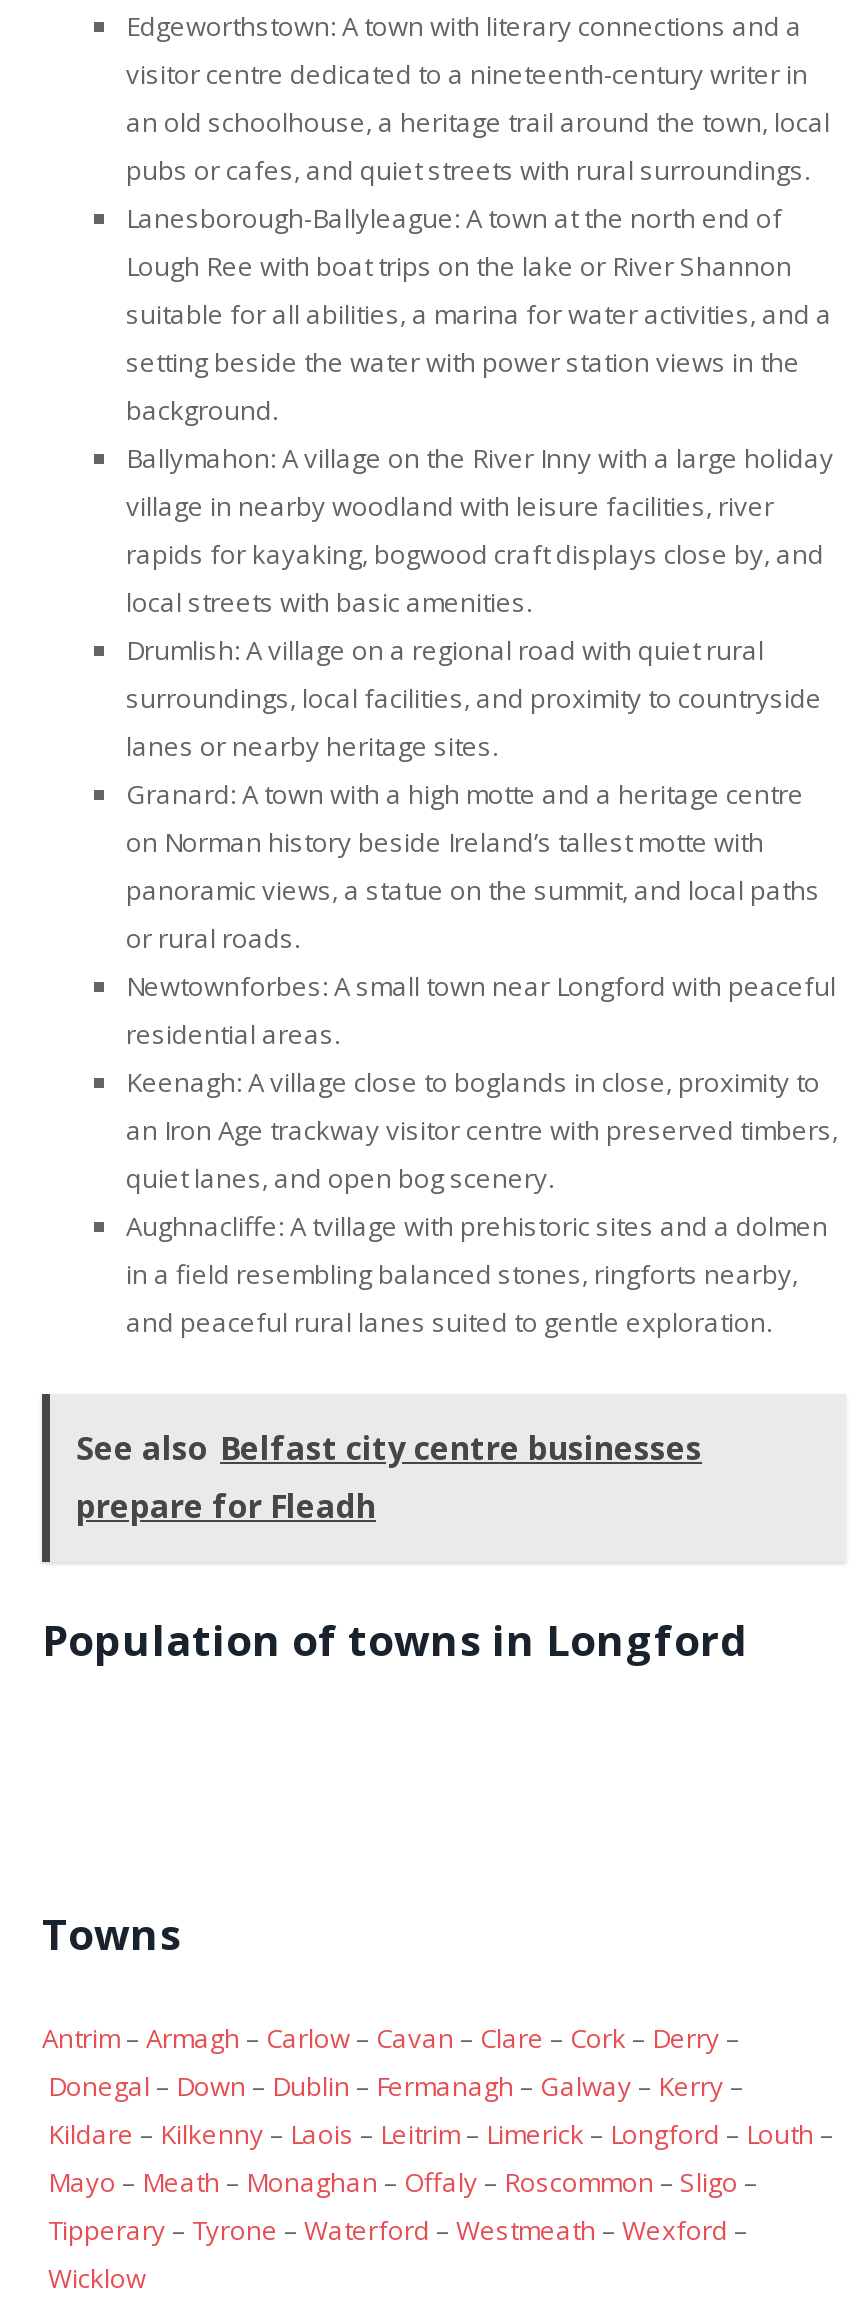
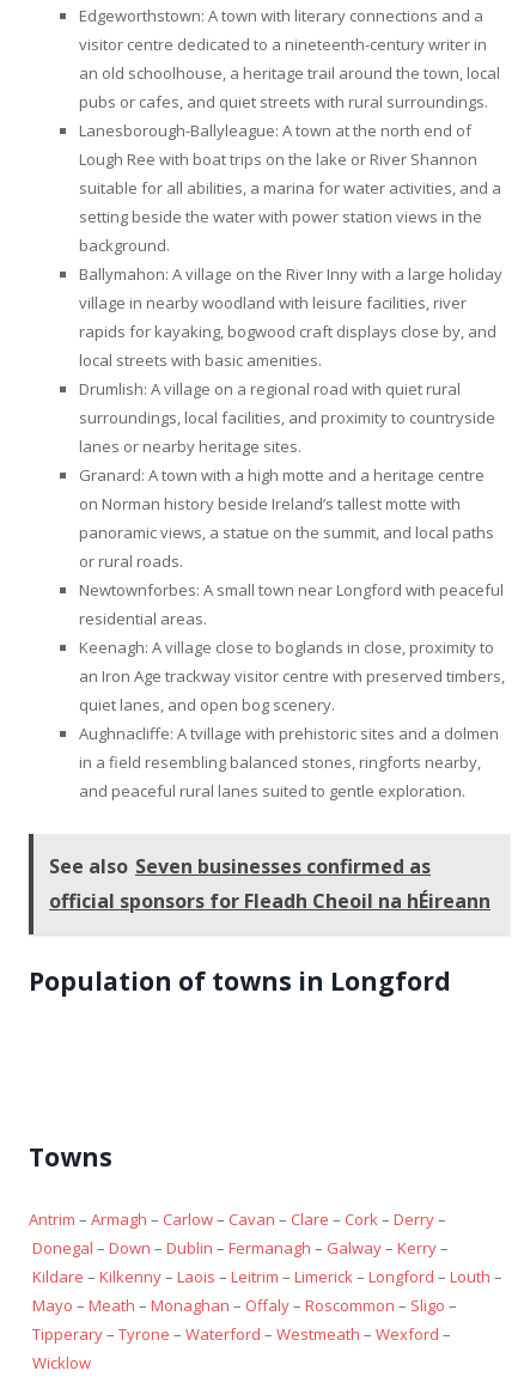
- See also Belfast city centre businesses
- prepare for Fleadh
+ See also Seven businesses confirmed as
+ official sponsors for Fleadh Cheoil na hÉireann
